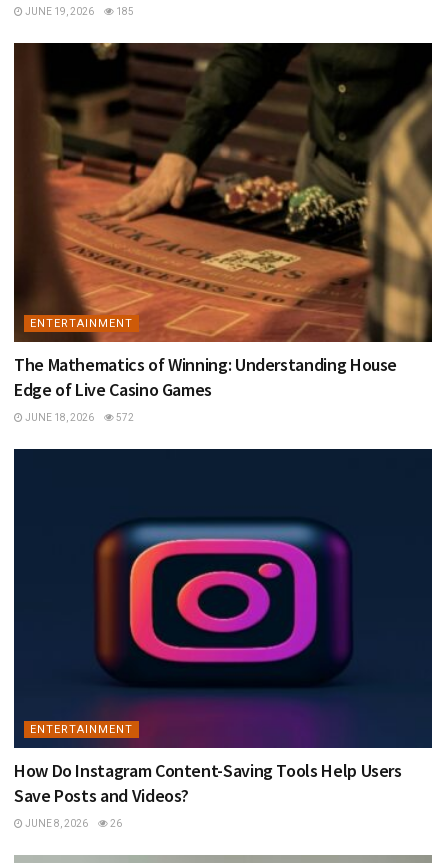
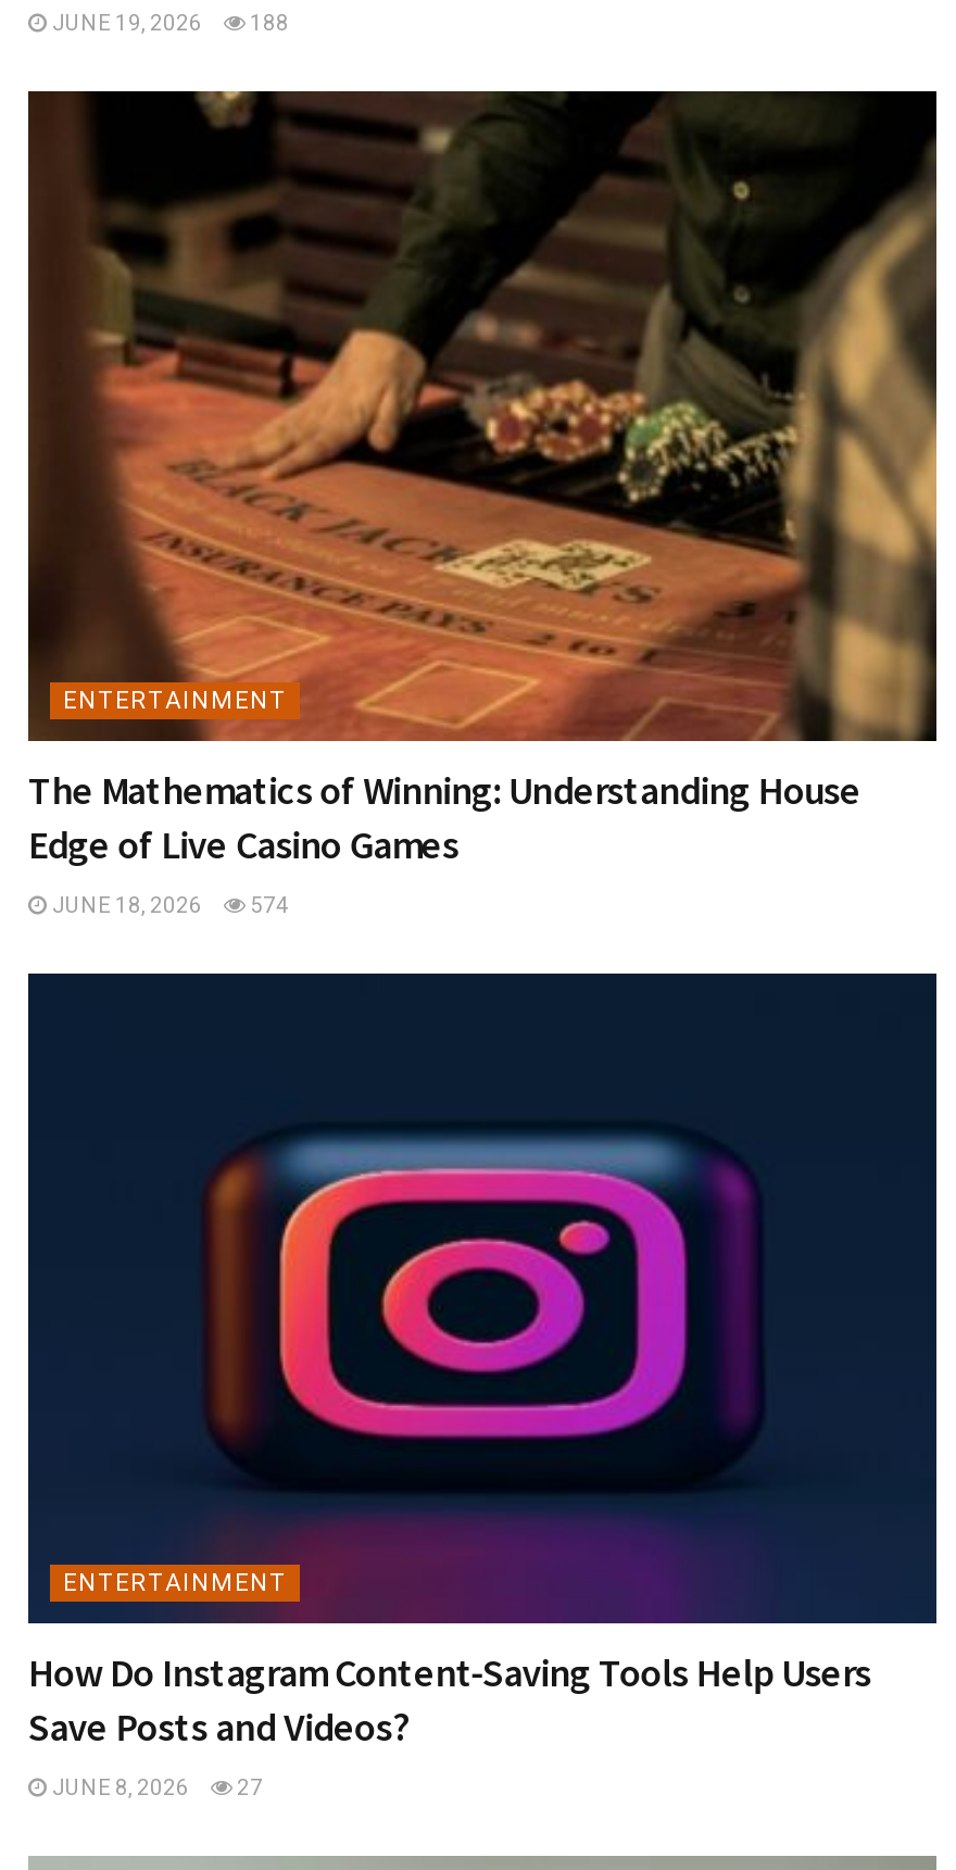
- JUNE 19, 2026 185
+ JUNE 19, 2026 188

- JUNE 18, 2026 572
+ JUNE 18, 2026 574

- JUNE 8, 2026 26
+ JUNE 8, 2026 27
